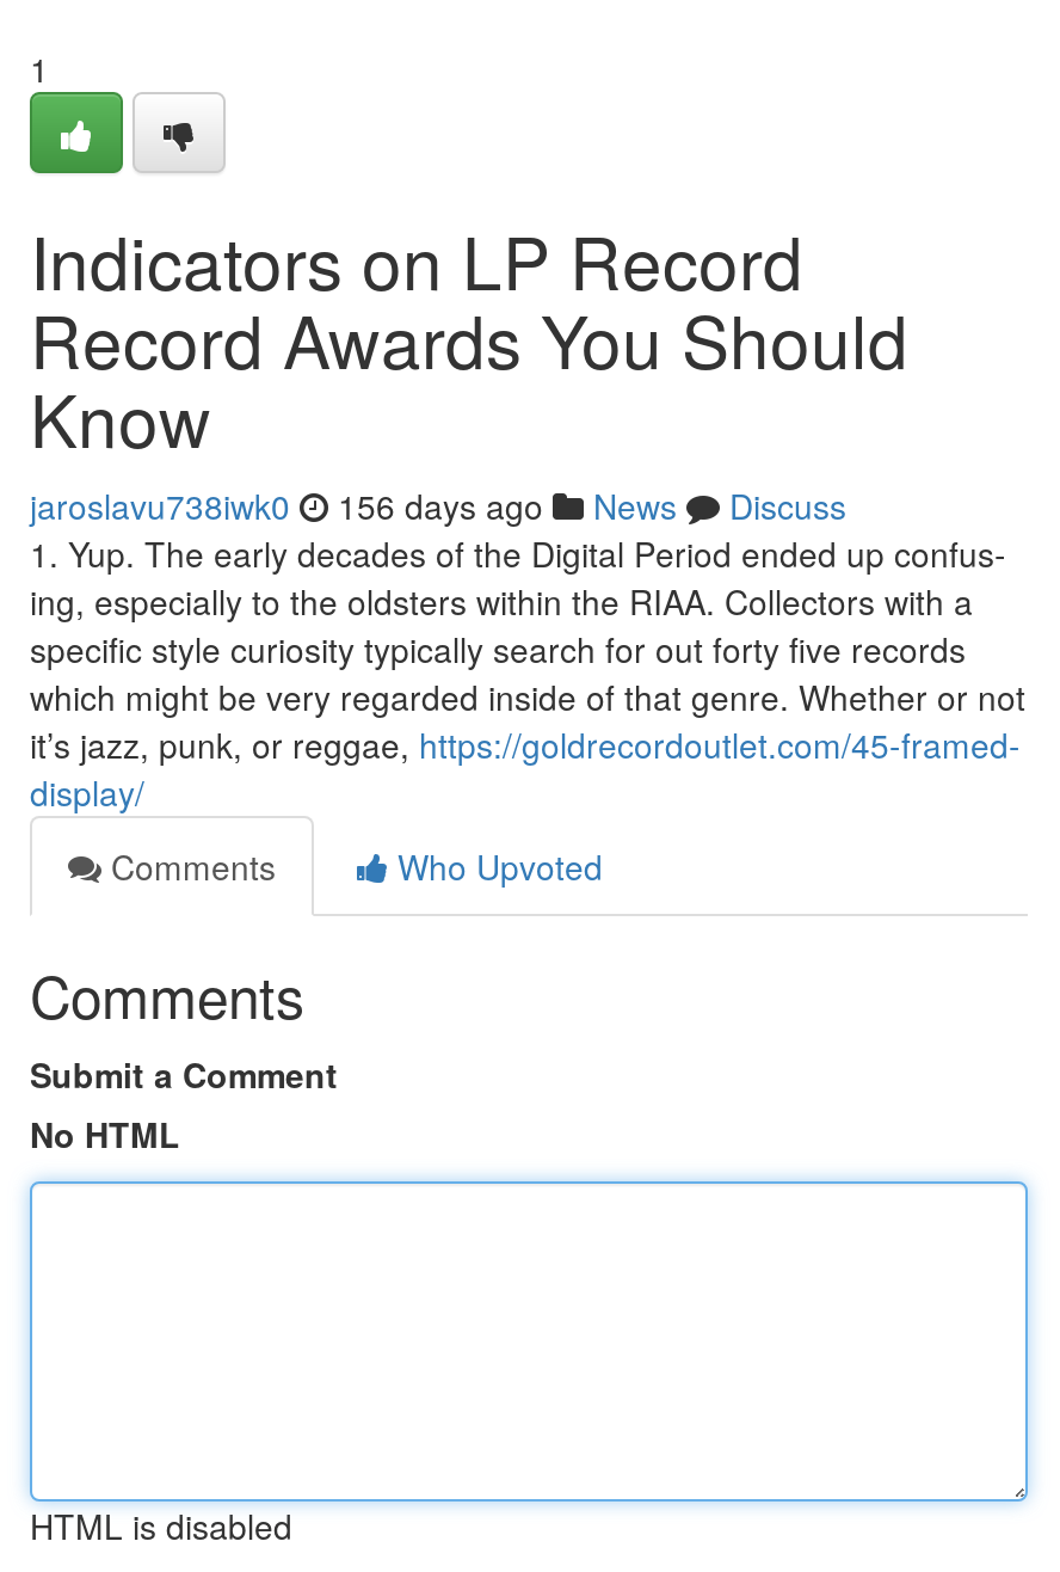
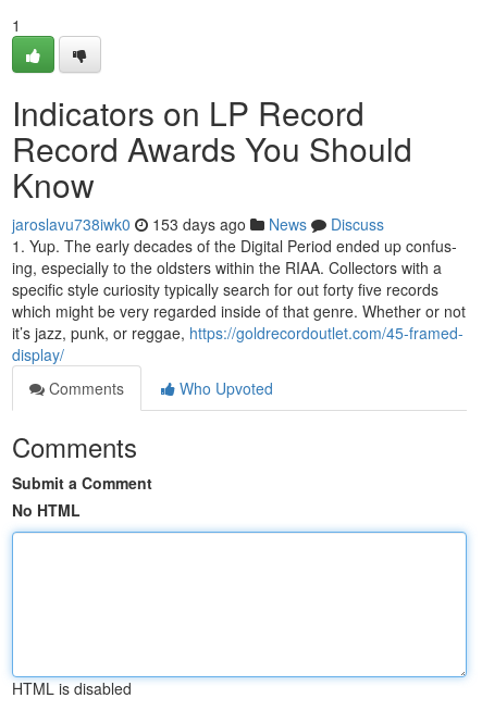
- jaroslavu738iwk0 156 days ago News Discuss
+ jaroslavu738iwk0 153 days ago News Discuss
